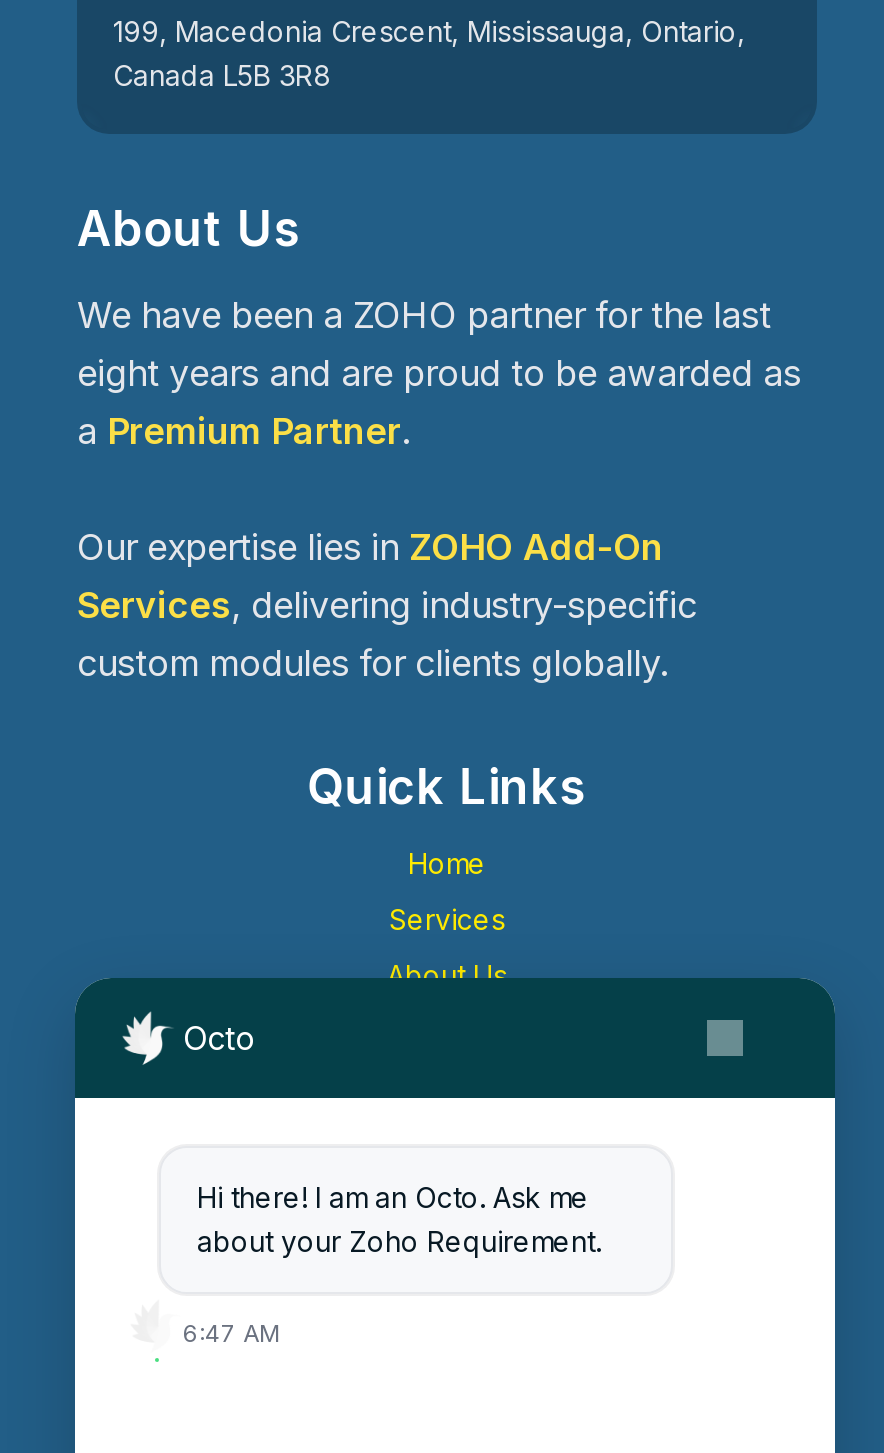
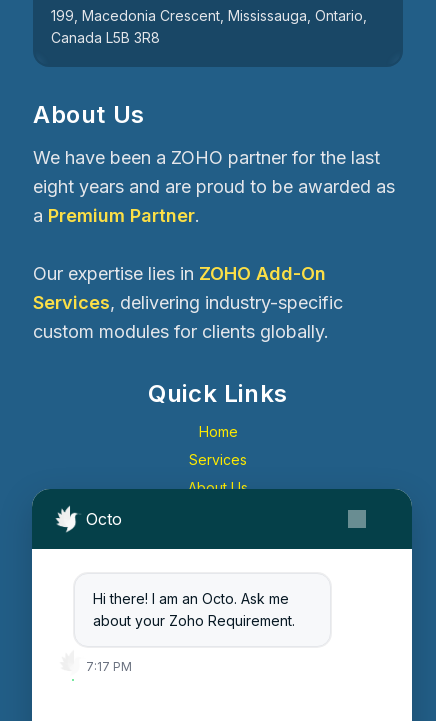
- 6:47 AM
+ 7:17 PM
